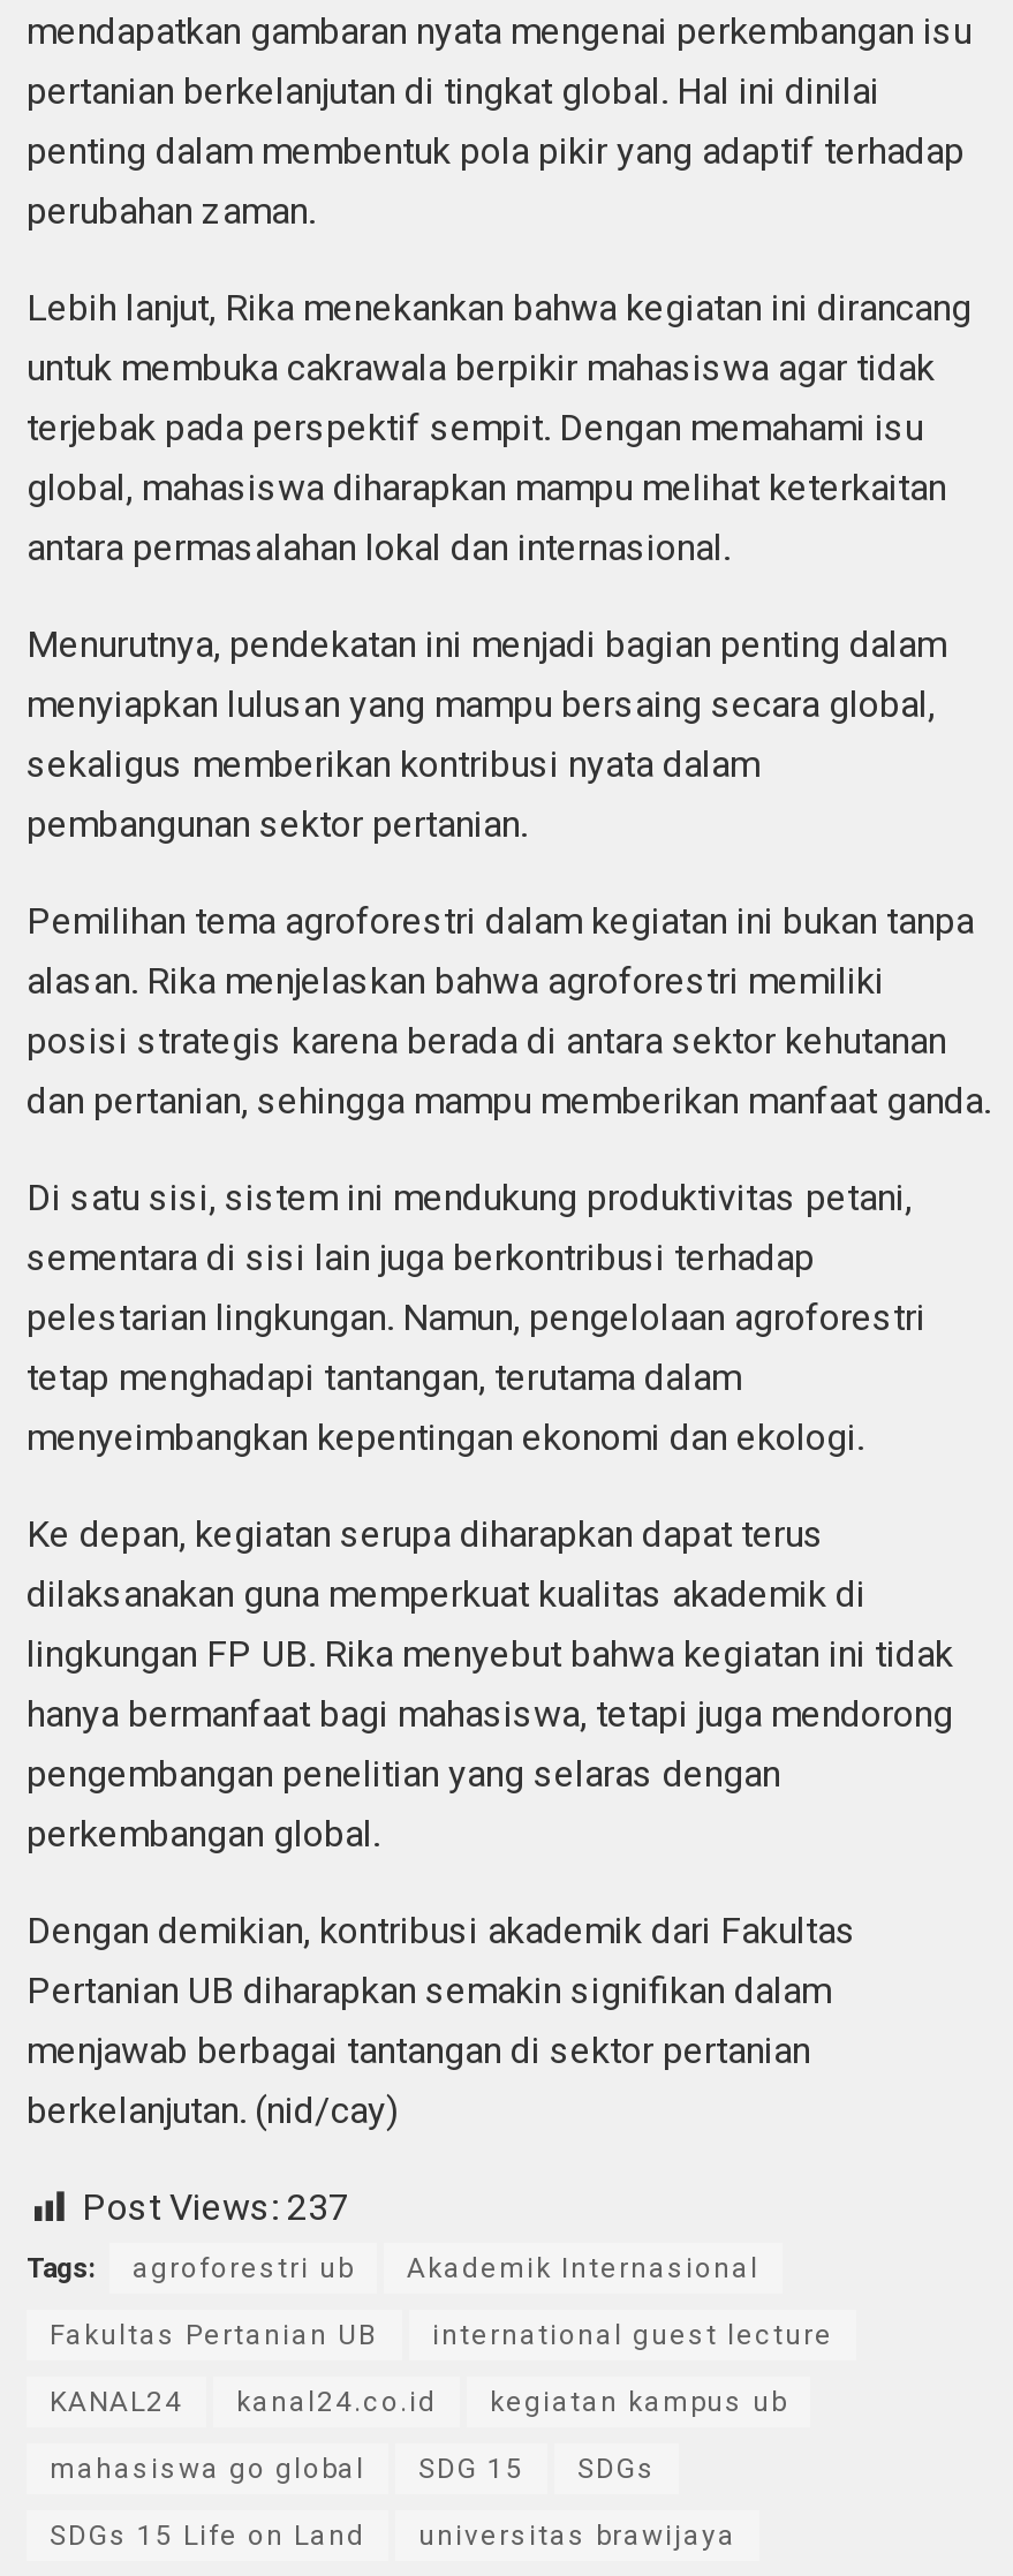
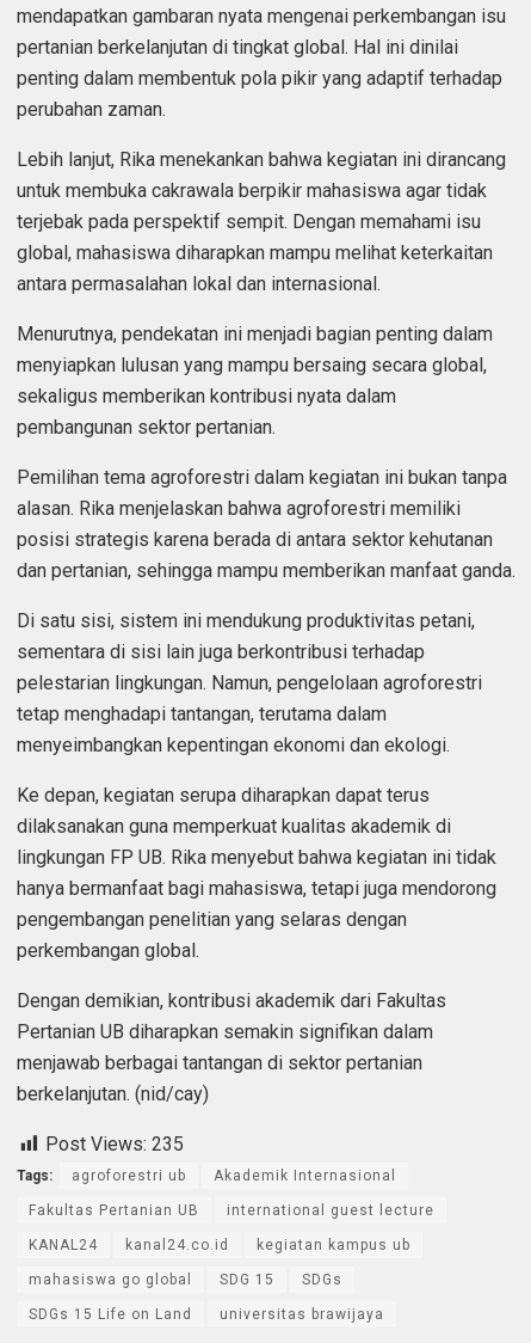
- Post Views: 237
+ Post Views: 235
